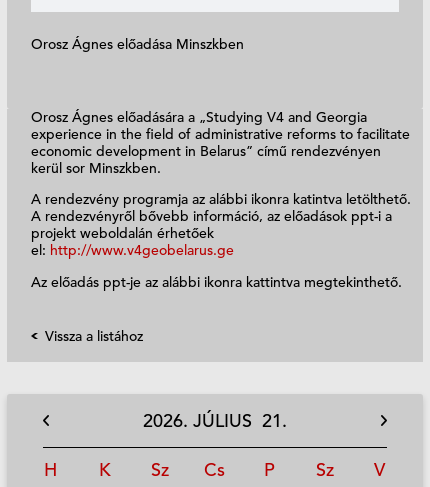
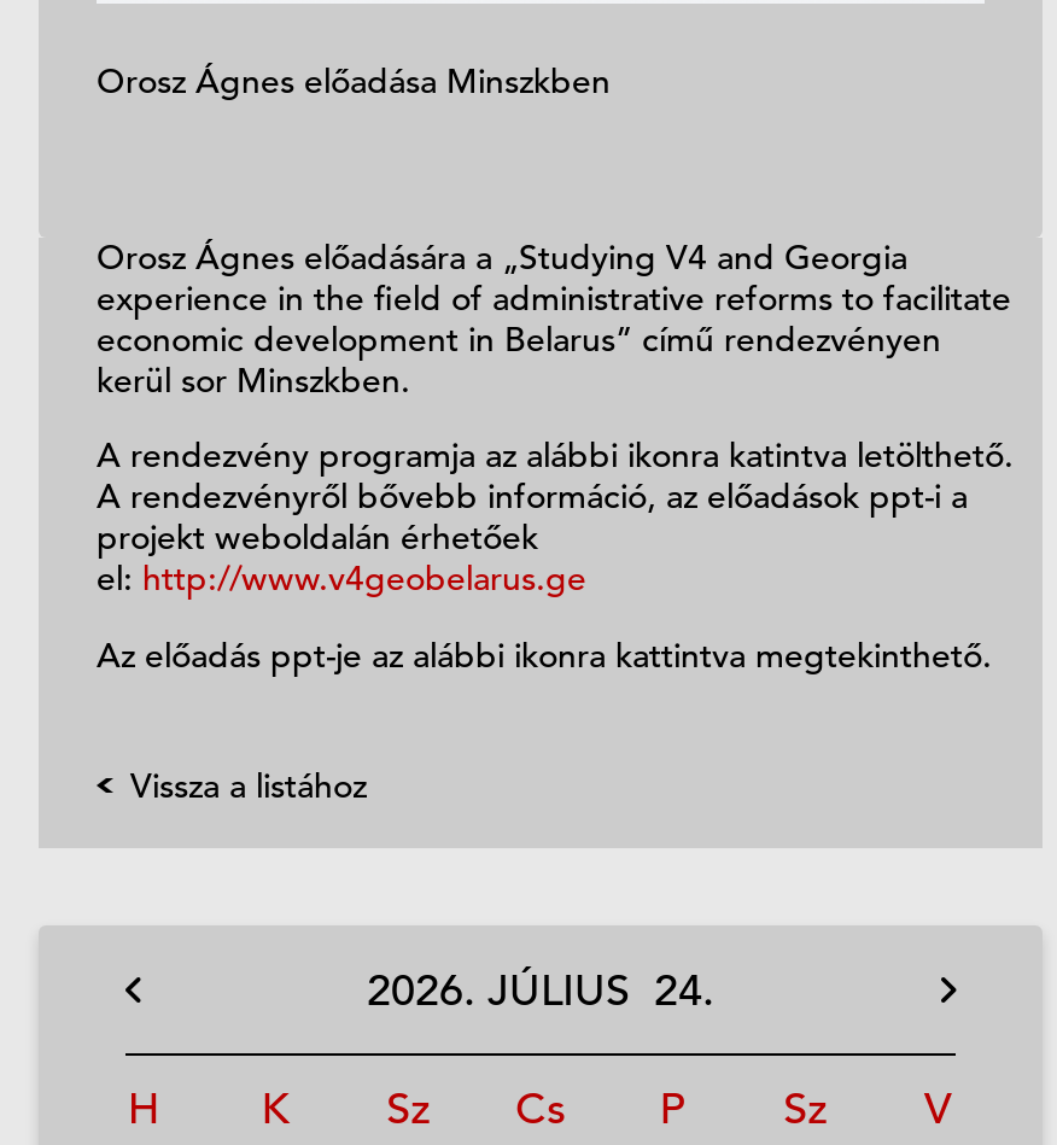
- 2026. JÚLIUS 21.
+ 2026. JÚLIUS 24.
